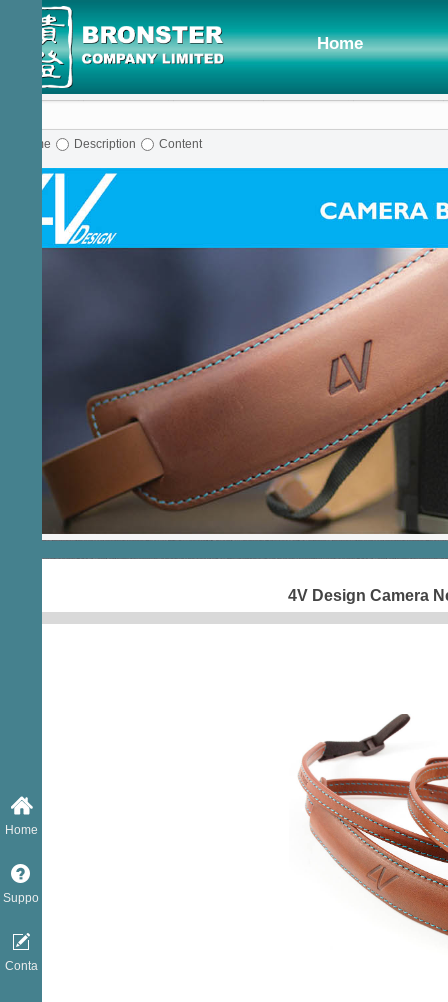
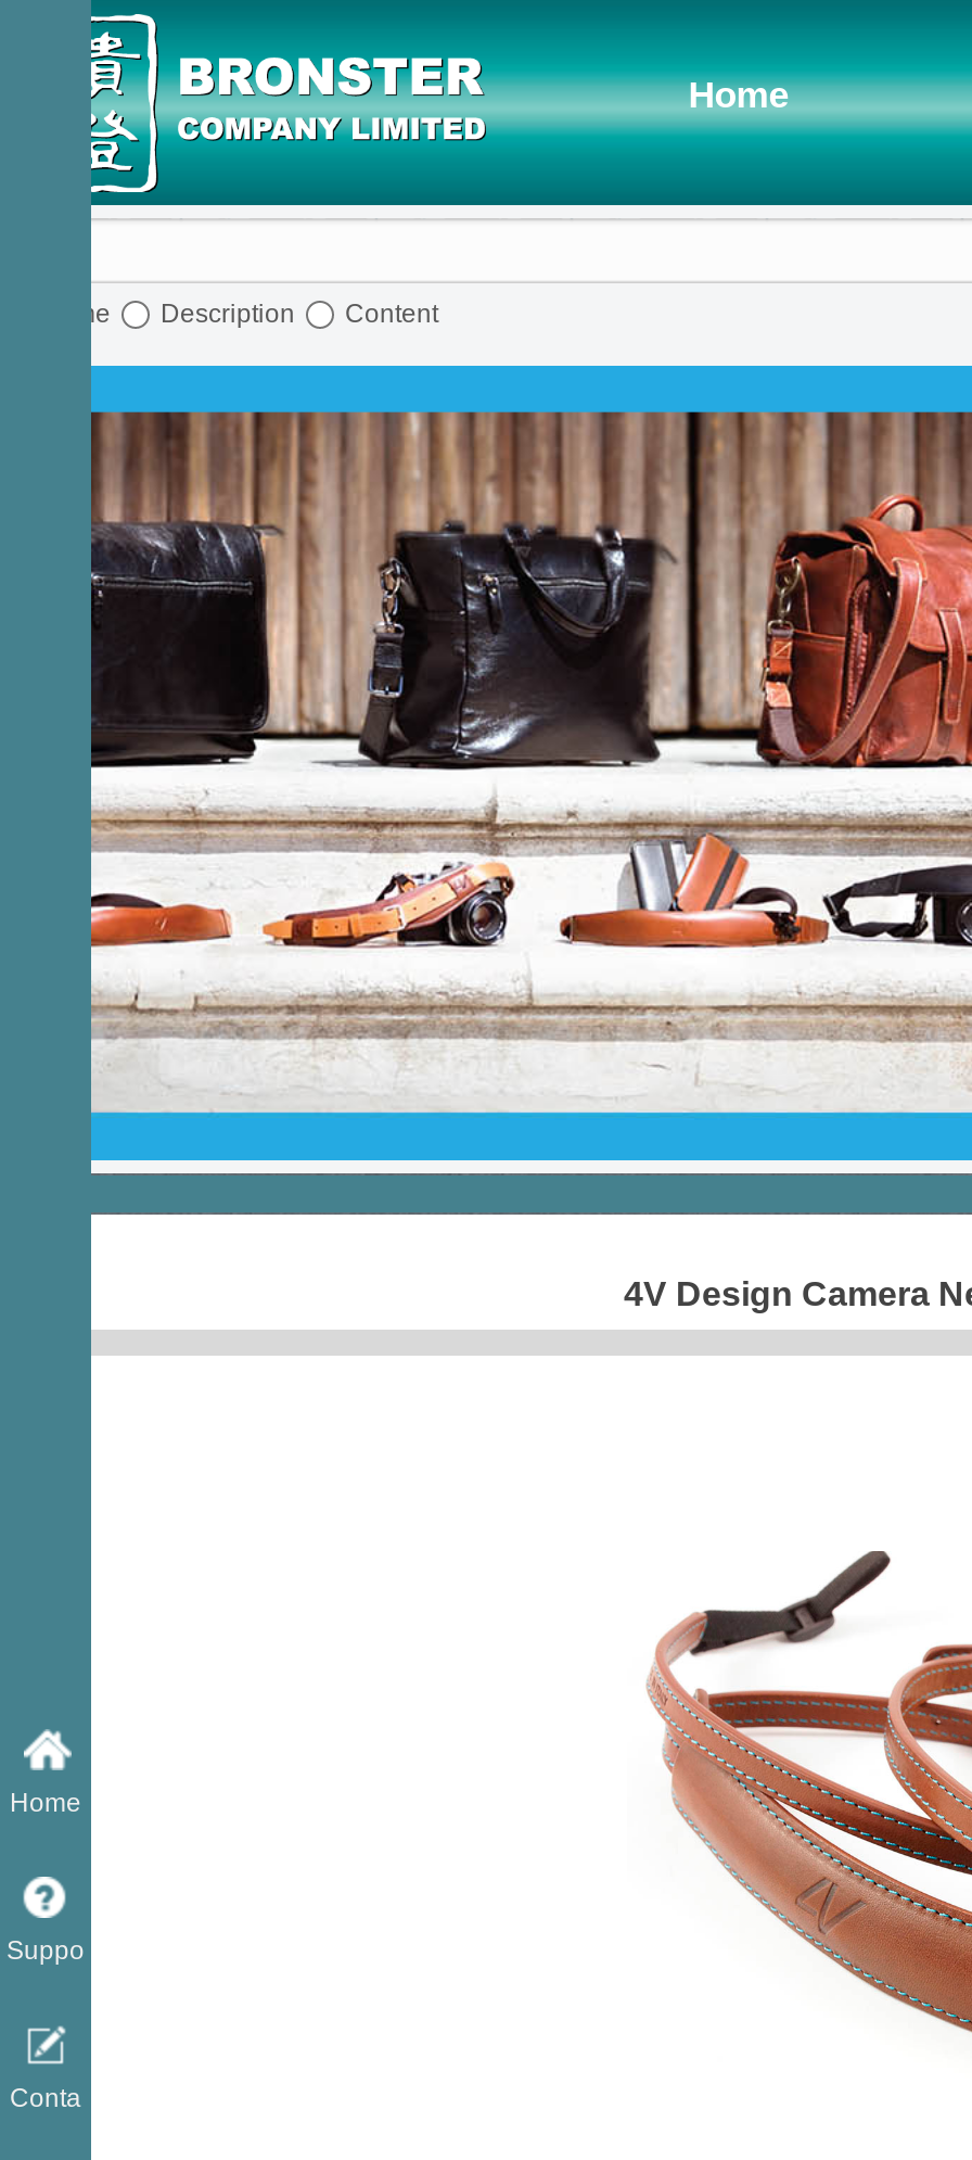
- [image]
+ [image]
